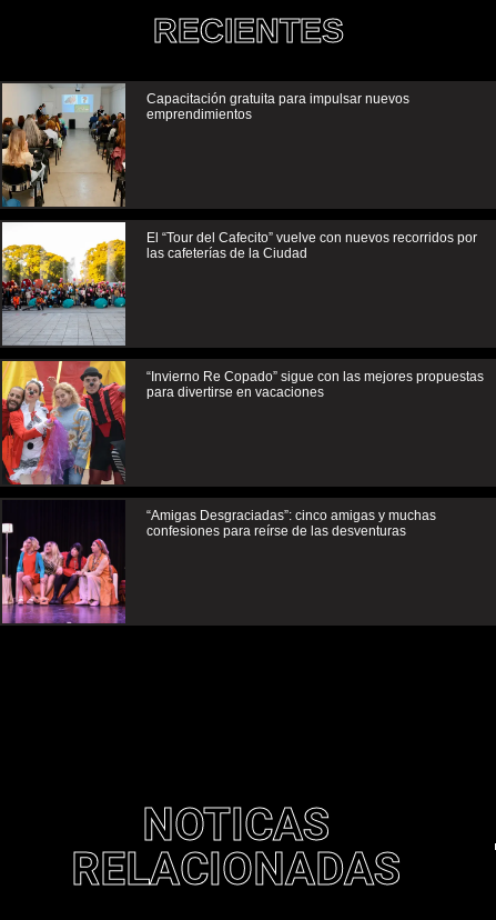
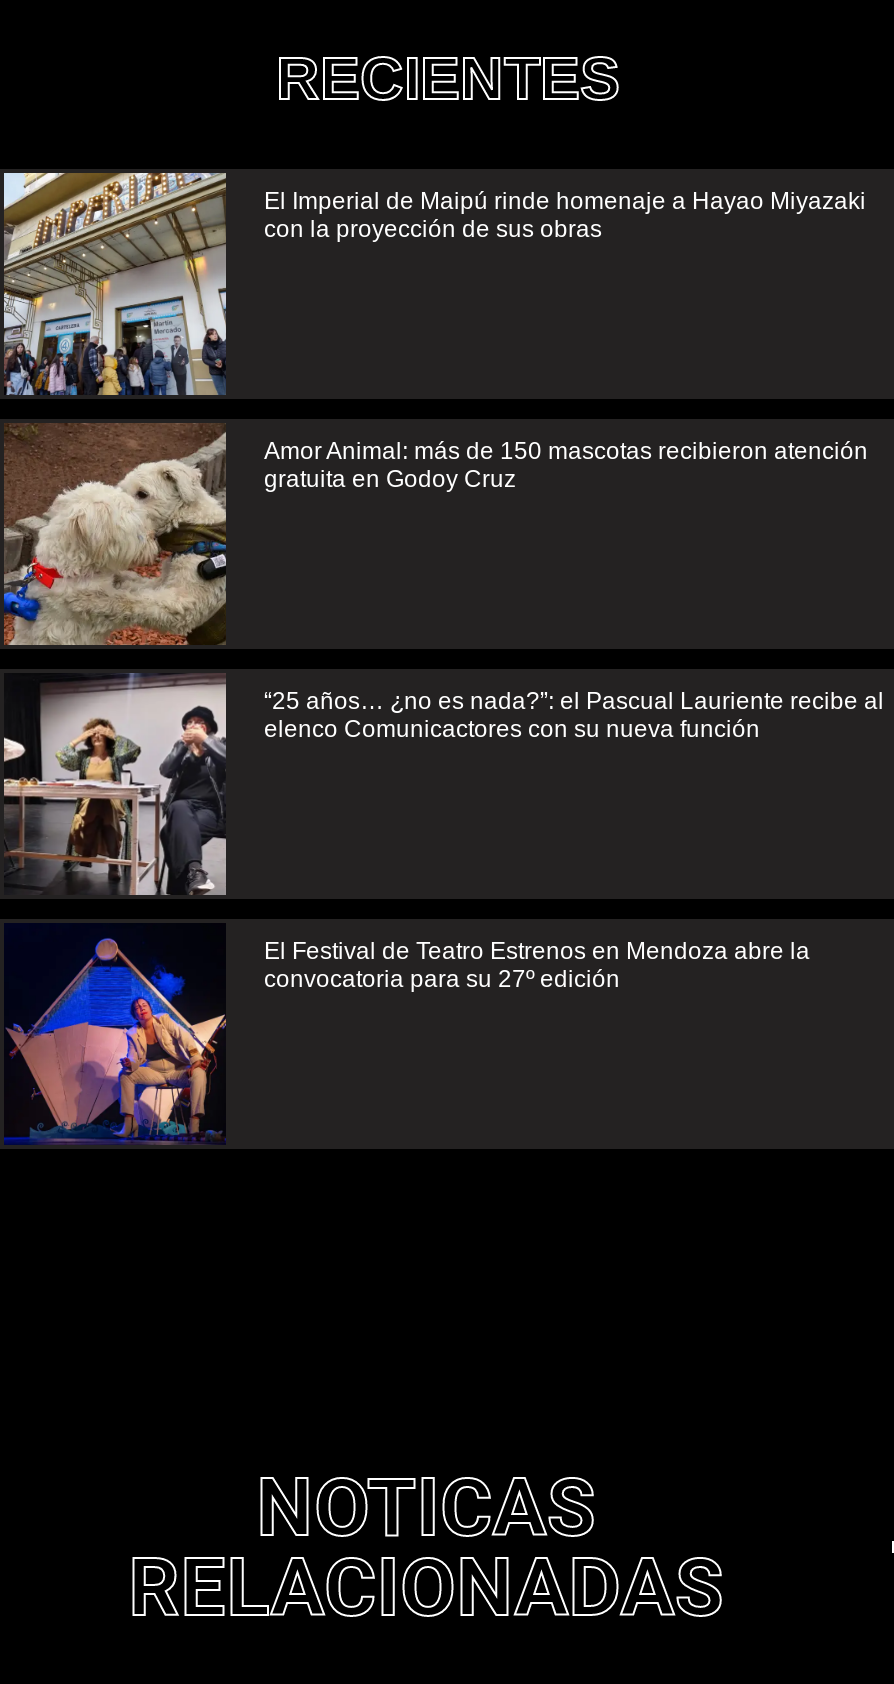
- [image]
- Capacitación gratuita para impulsar nuevos
- emprendimientos
+ [image]
+ El Imperial de Maipú rinde homenaje a Hayao Miyazaki
+ con la proyección de sus obras

- [image]
- El “Tour del Cafecito” vuelve con nuevos recorridos por
- las cafeterías de la Ciudad
+ [image]
+ Amor Animal: más de 150 mascotas recibieron atención
+ gratuita en Godoy Cruz

- [image]
- “Invierno Re Copado” sigue con las mejores propuestas
- para divertirse en vacaciones
+ [image]
+ “25 años… ¿no es nada?”: el Pascual Lauriente recibe al
+ elenco Comunicactores con su nueva función

- [image]
- “Amigas Desgraciadas”: cinco amigas y muchas
- confesiones para reírse de las desventuras
+ [image]
+ El Festival de Teatro Estrenos en Mendoza abre la
+ convocatoria para su 27º edición
